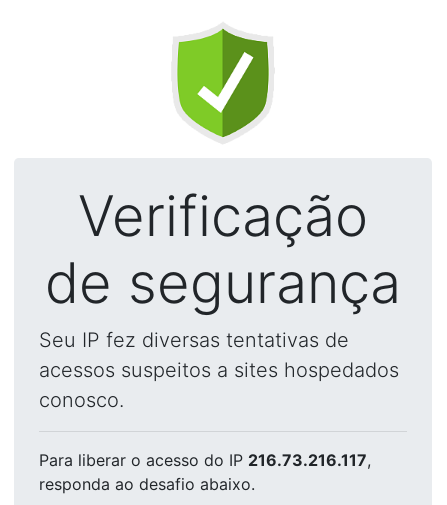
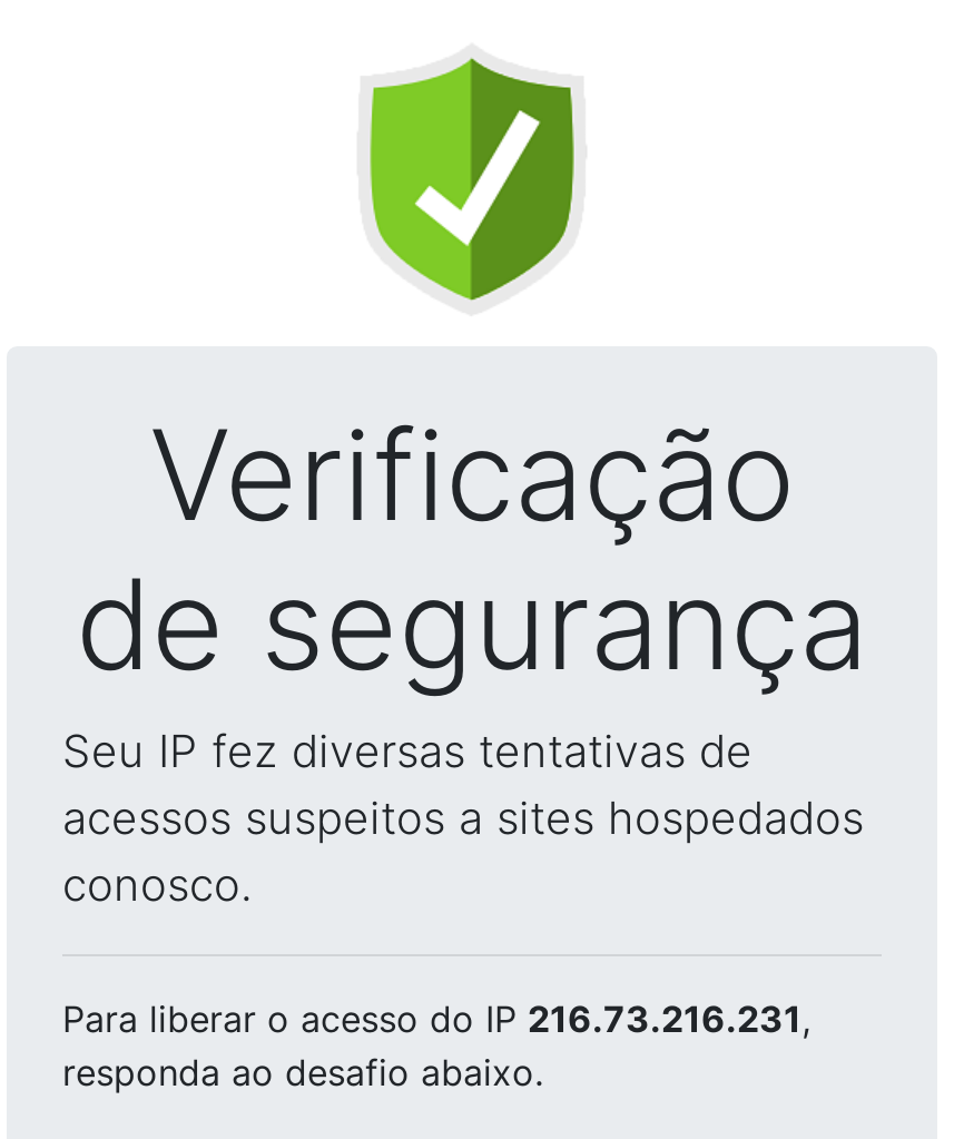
- Para liberar o acesso do IP 216.73.216.117,
+ Para liberar o acesso do IP 216.73.216.231,
